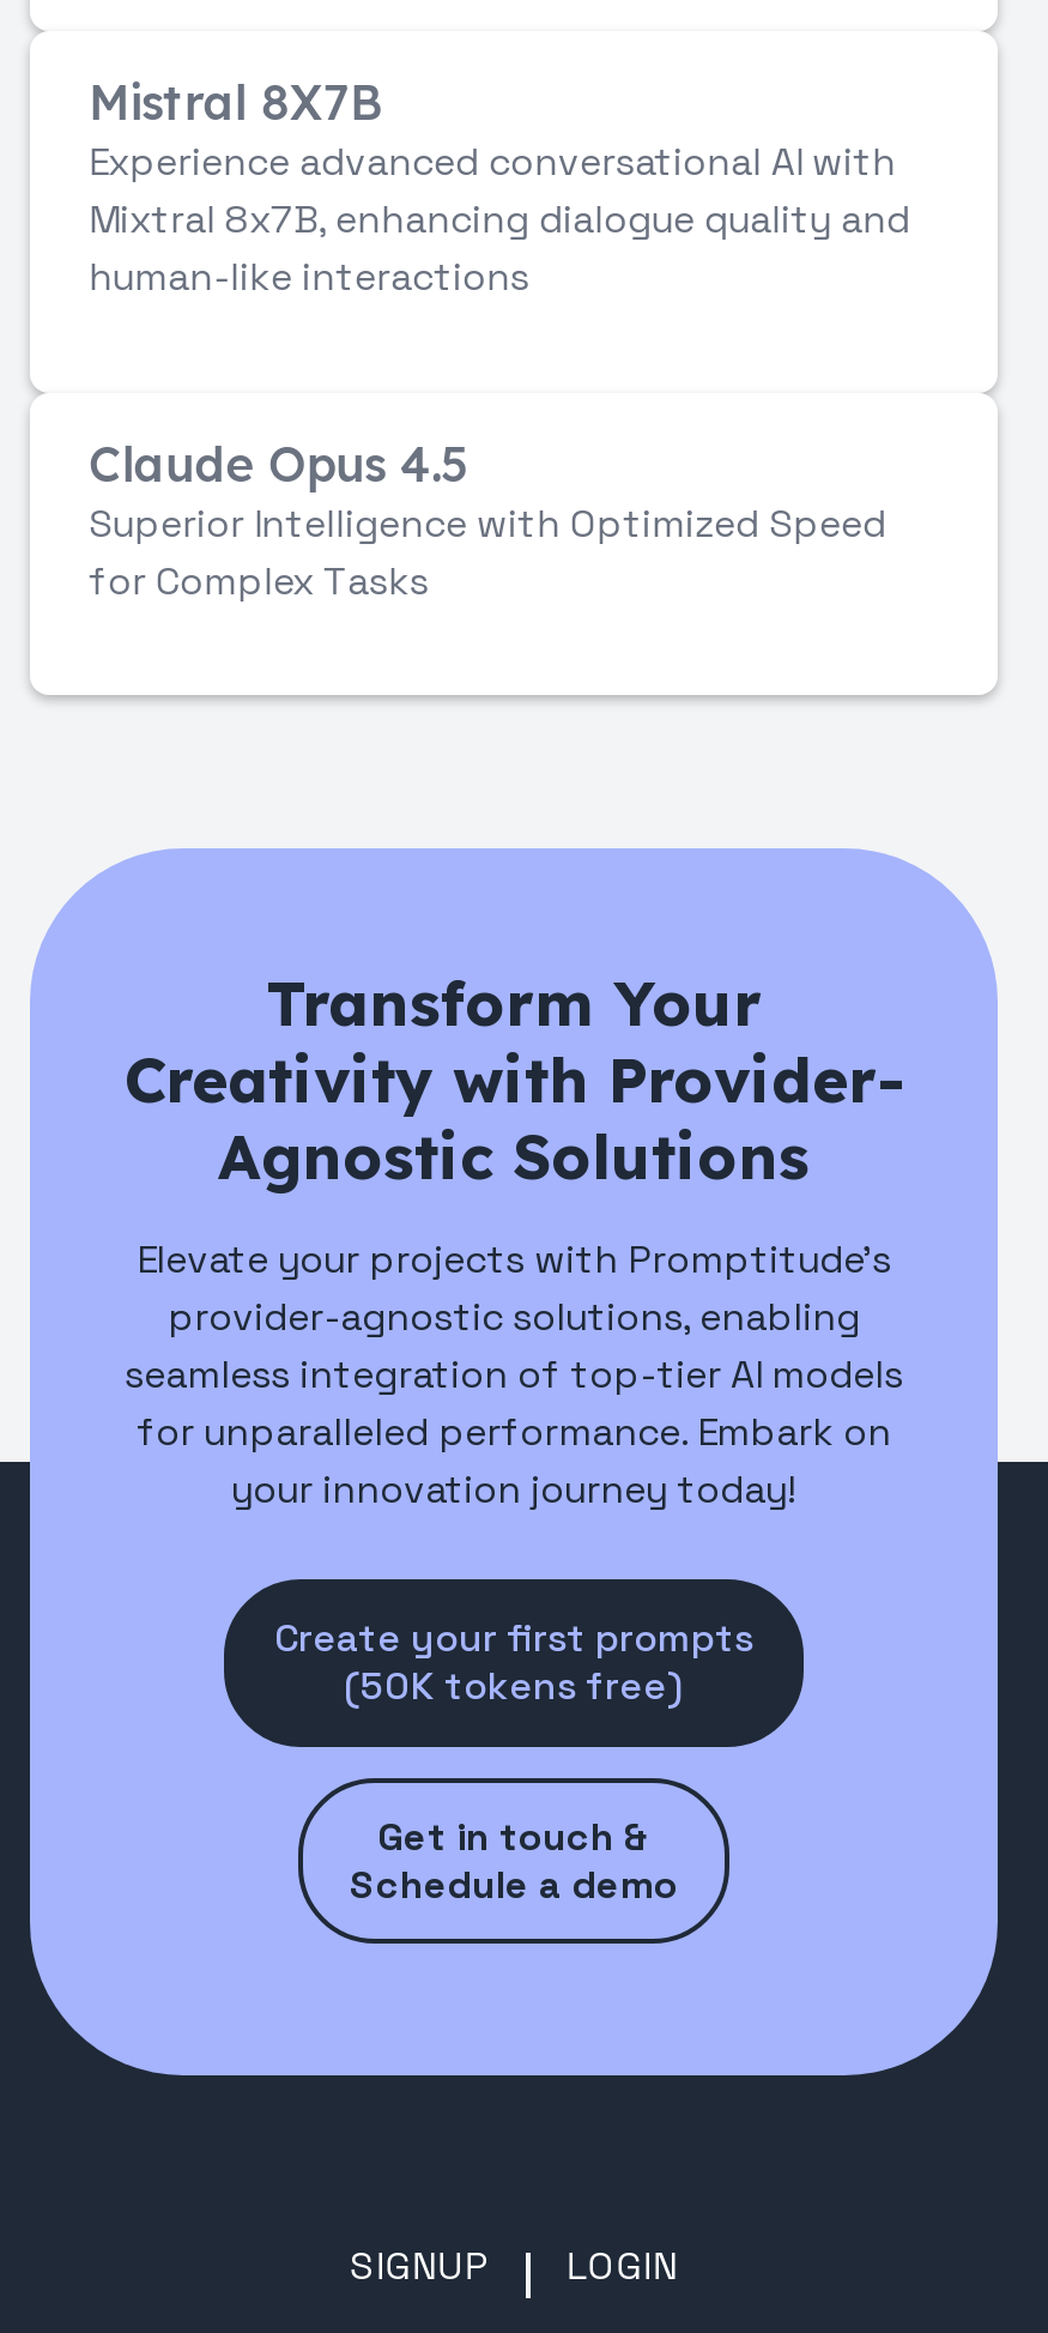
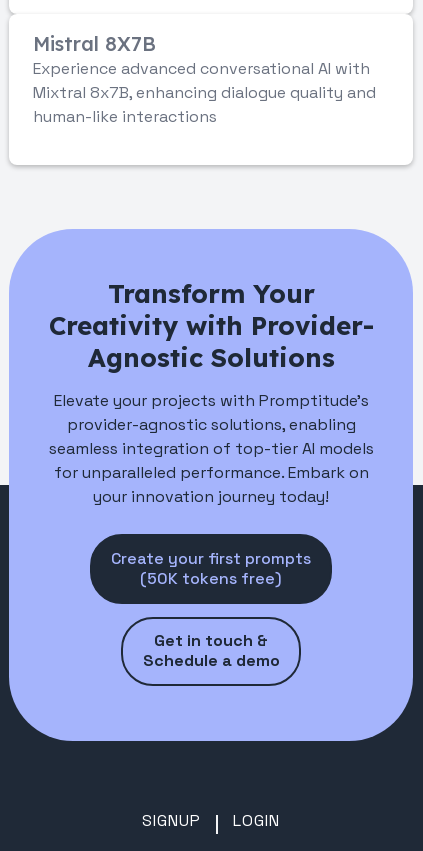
- Claude Opus 4.5
- Superior Intelligence with Optimized Speed
- for Complex Tasks
